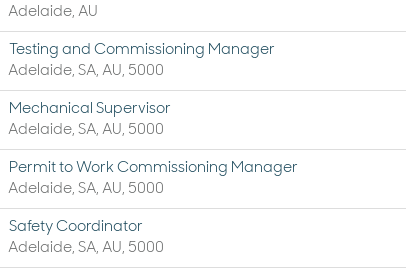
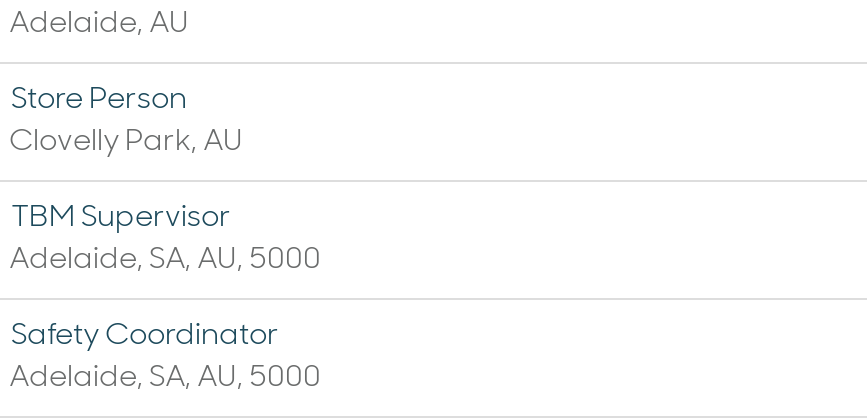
- Testing and Commissioning Manager
- Adelaide, SA, AU, 5000
- Mechanical Supervisor
- Adelaide, SA, AU, 5000
- Permit to Work Commissioning Manager
+ Store Person
+ Clovelly Park, AU
+ TBM Supervisor
